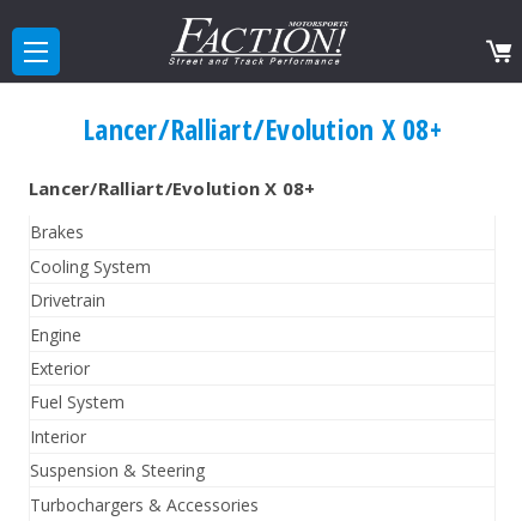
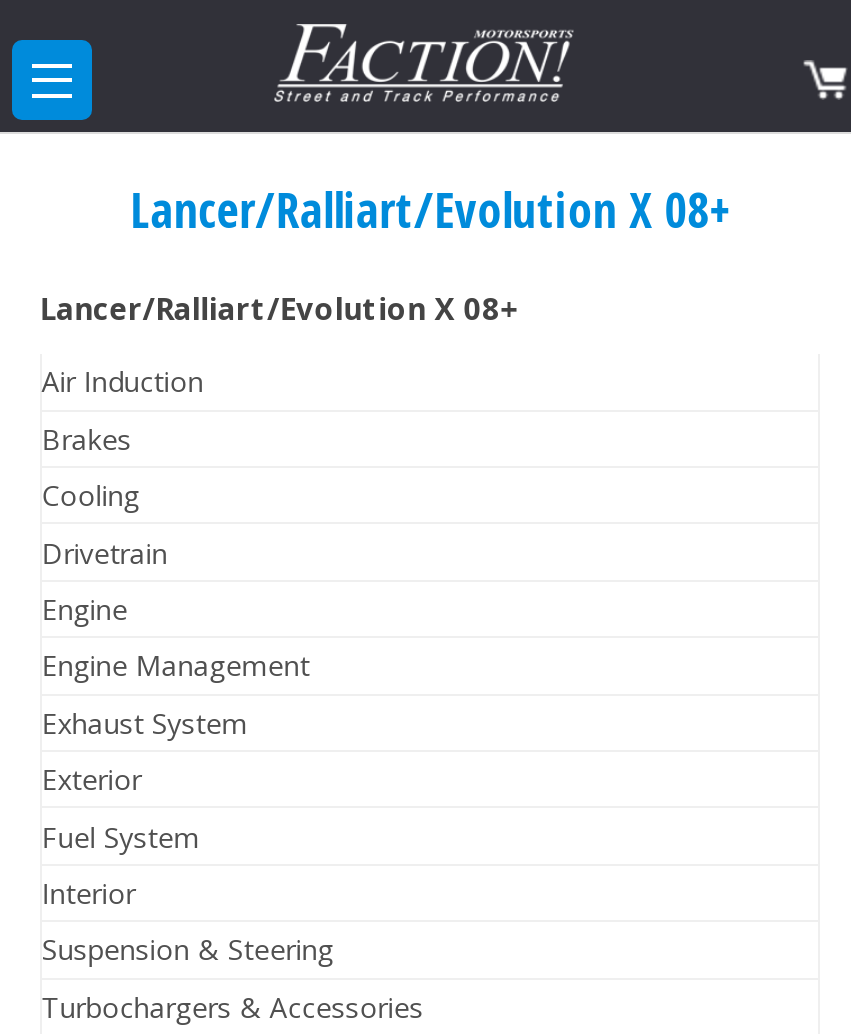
+ Air Induction

- Cooling System
+ Cooling

+ Engine Management
+ Exhaust System
